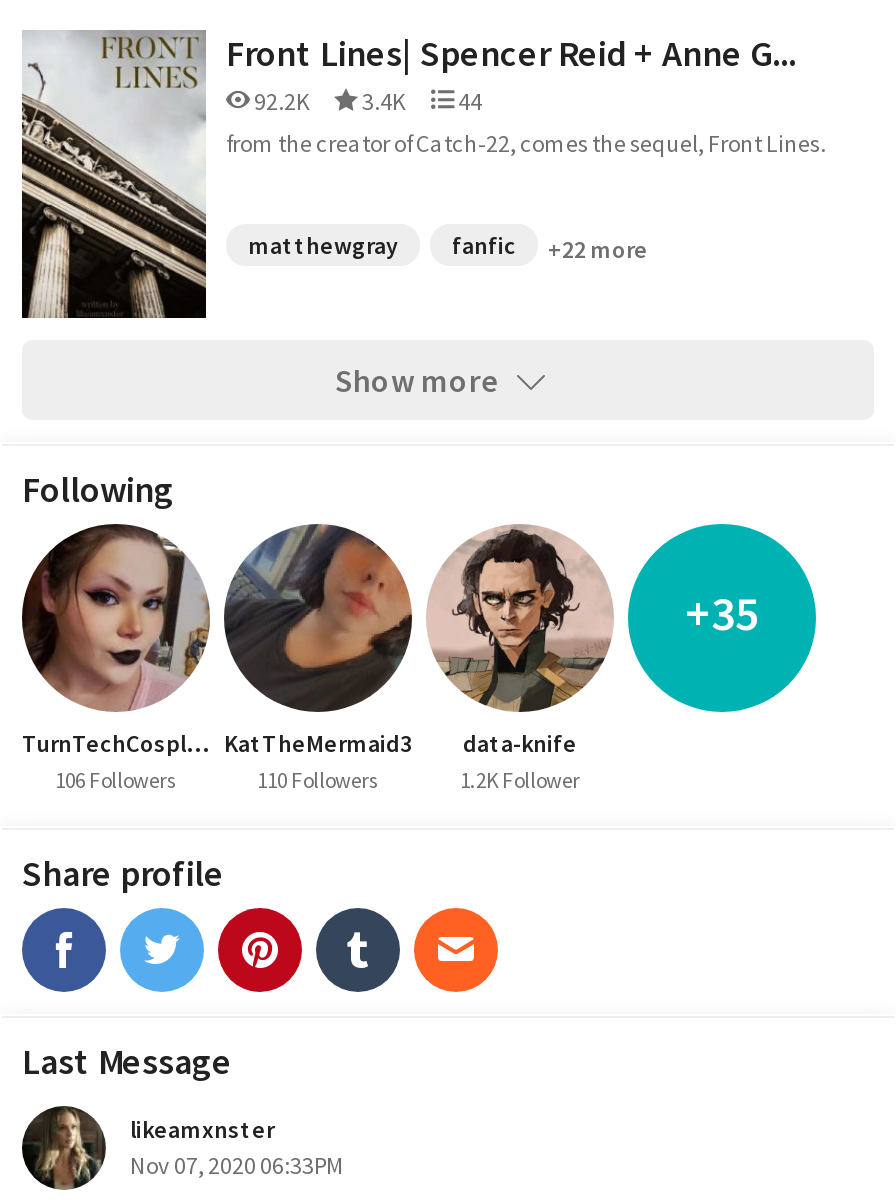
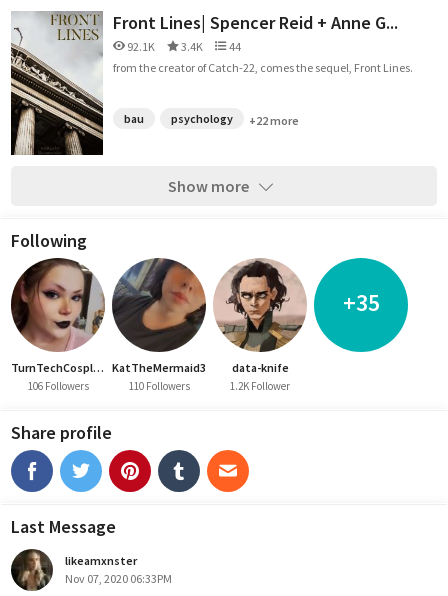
- 92.2K 3.4K 44
+ 92.1K 3.4K 44

- matthewgray
- fanfic
+ bau
+ psychology
